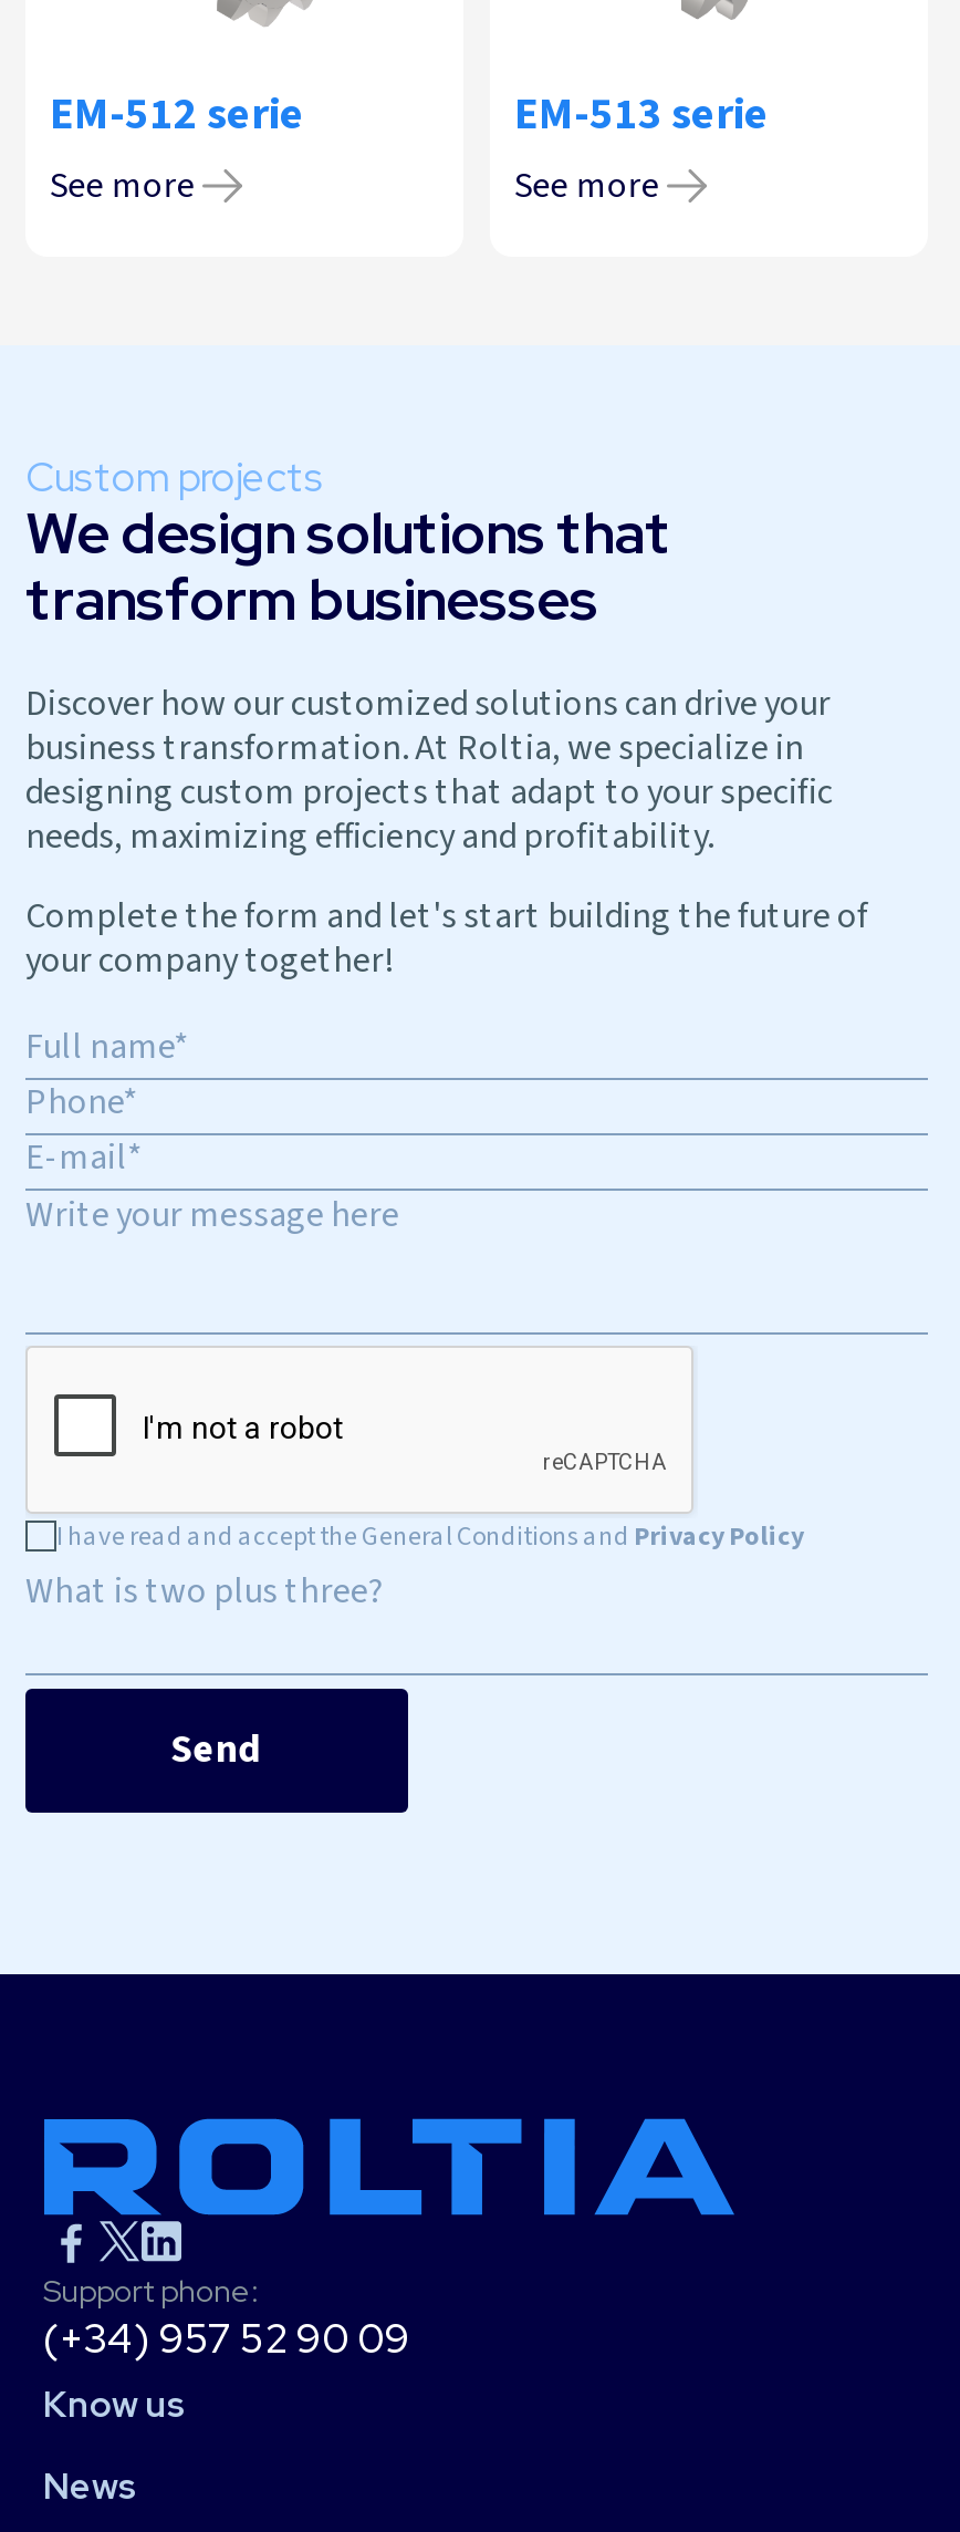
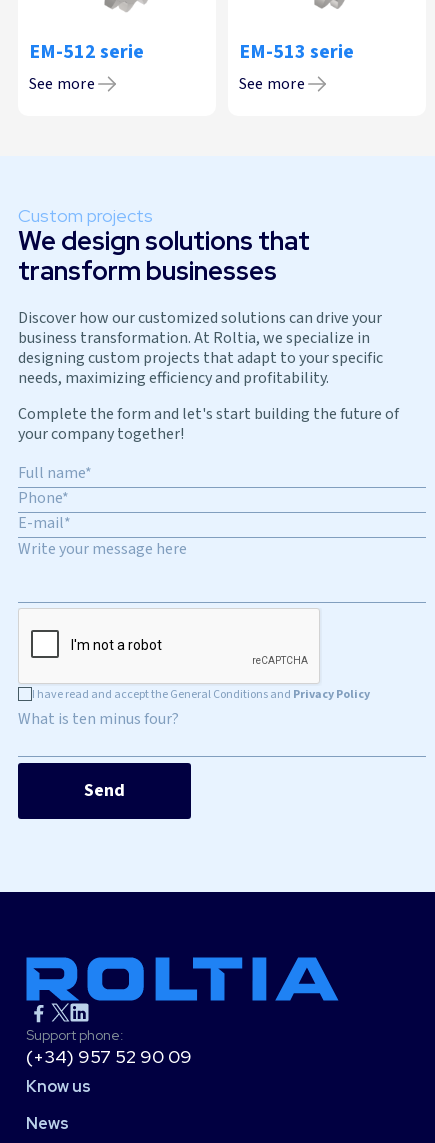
- What is two plus three?
+ What is ten minus four?
